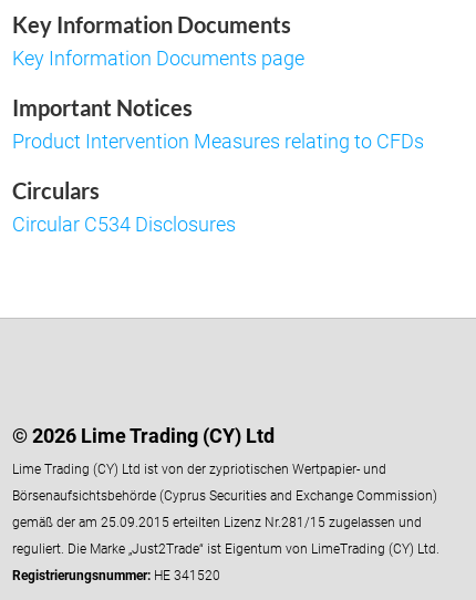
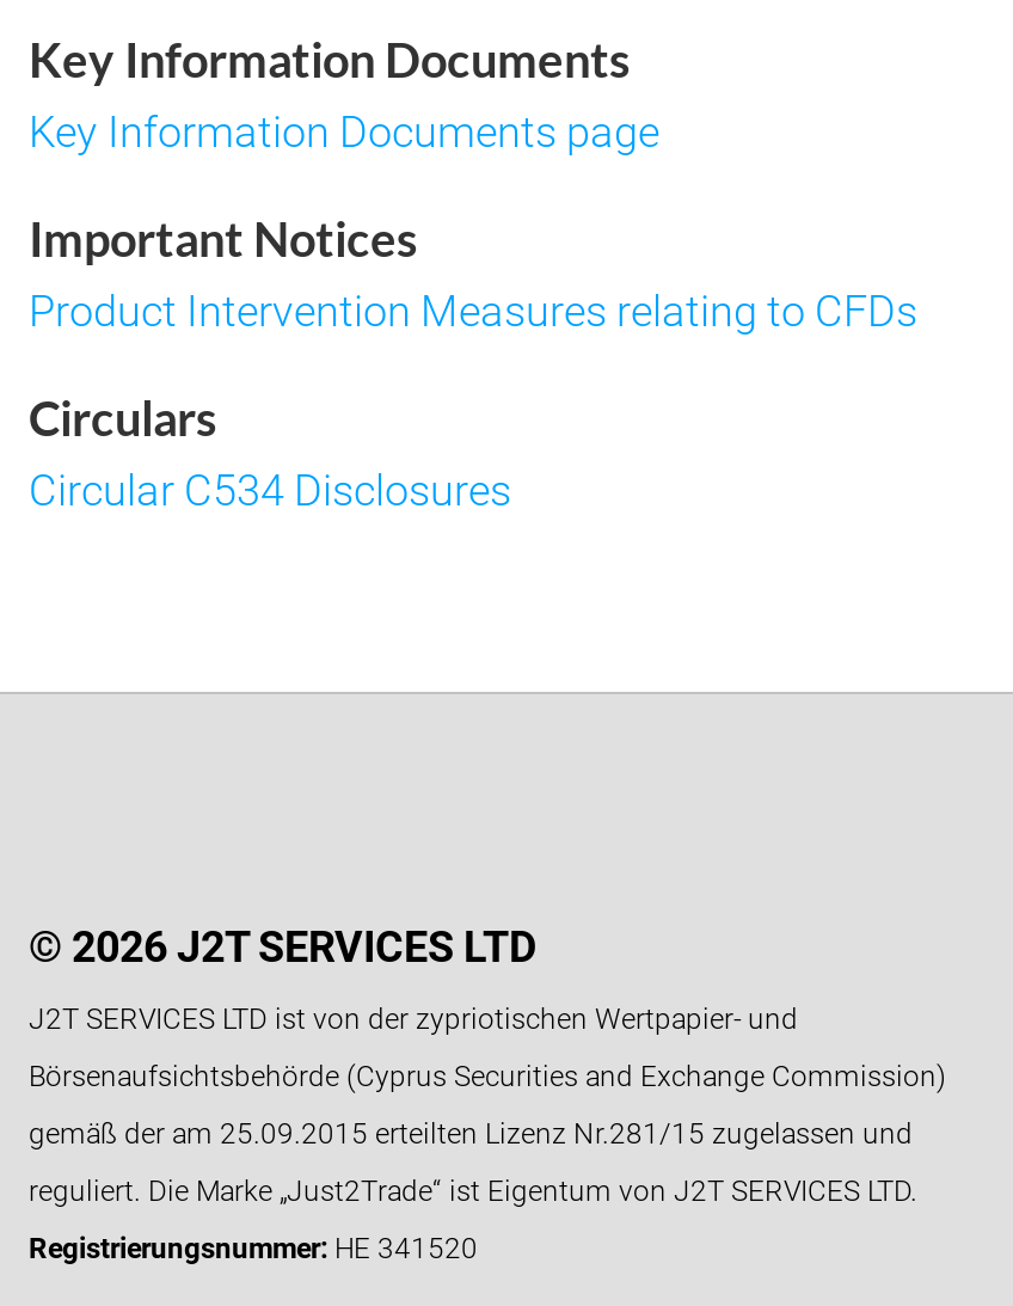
- © 2026 Lime Trading (CY) Ltd
+ © 2026 J2T SERVICES LTD

- Lime Trading (CY) Ltd ist von der zypriotischen Wertpapier- und
+ J2T SERVICES LTD ist von der zypriotischen Wertpapier- und

- reguliert. Die Marke „Just2Trade“ ist Eigentum von LimeTrading (CY) Ltd.
+ reguliert. Die Marke „Just2Trade“ ist Eigentum von J2T SERVICES LTD.
